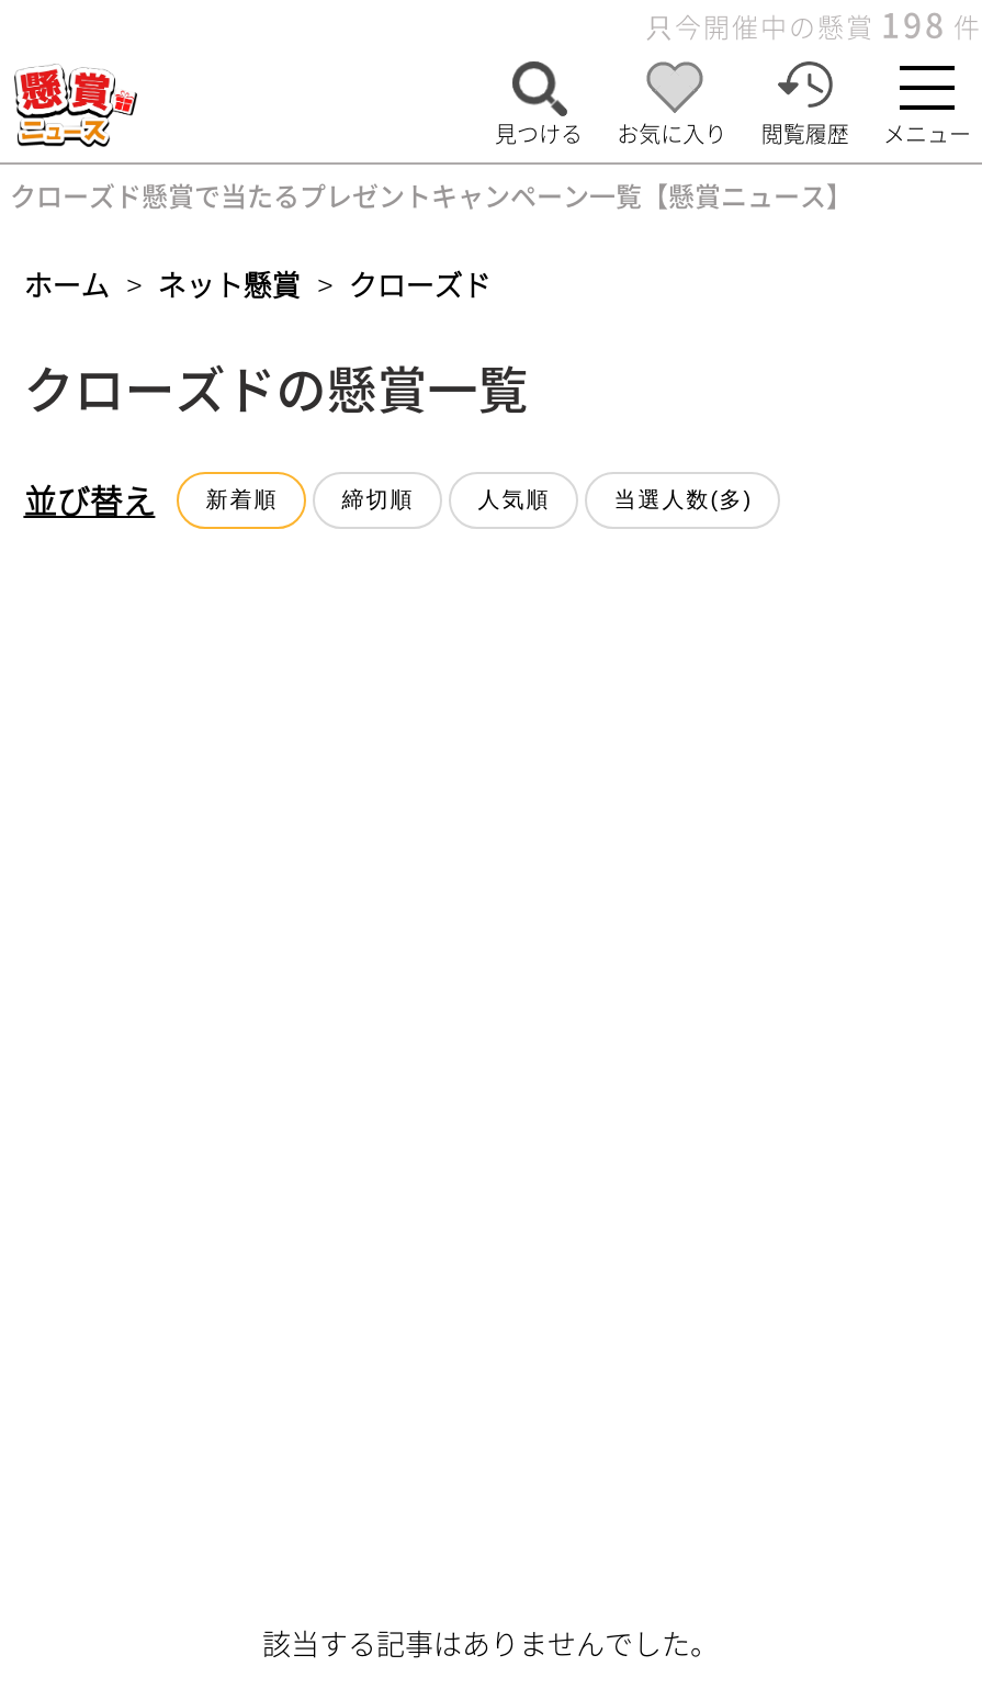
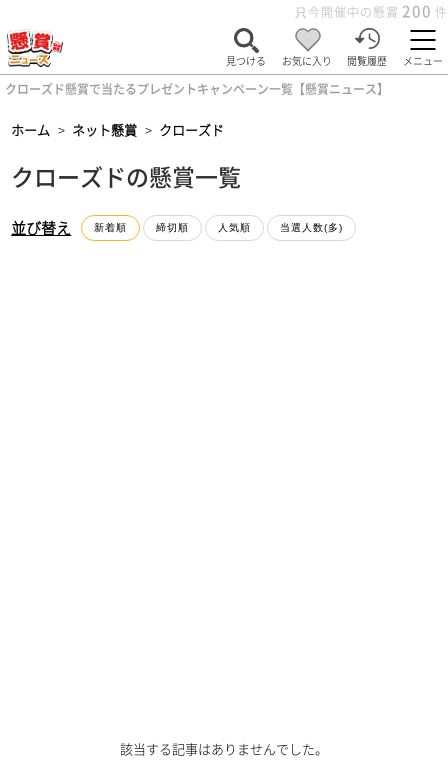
- 只今開催中の懸賞 198 件
+ 只今開催中の懸賞 200 件
